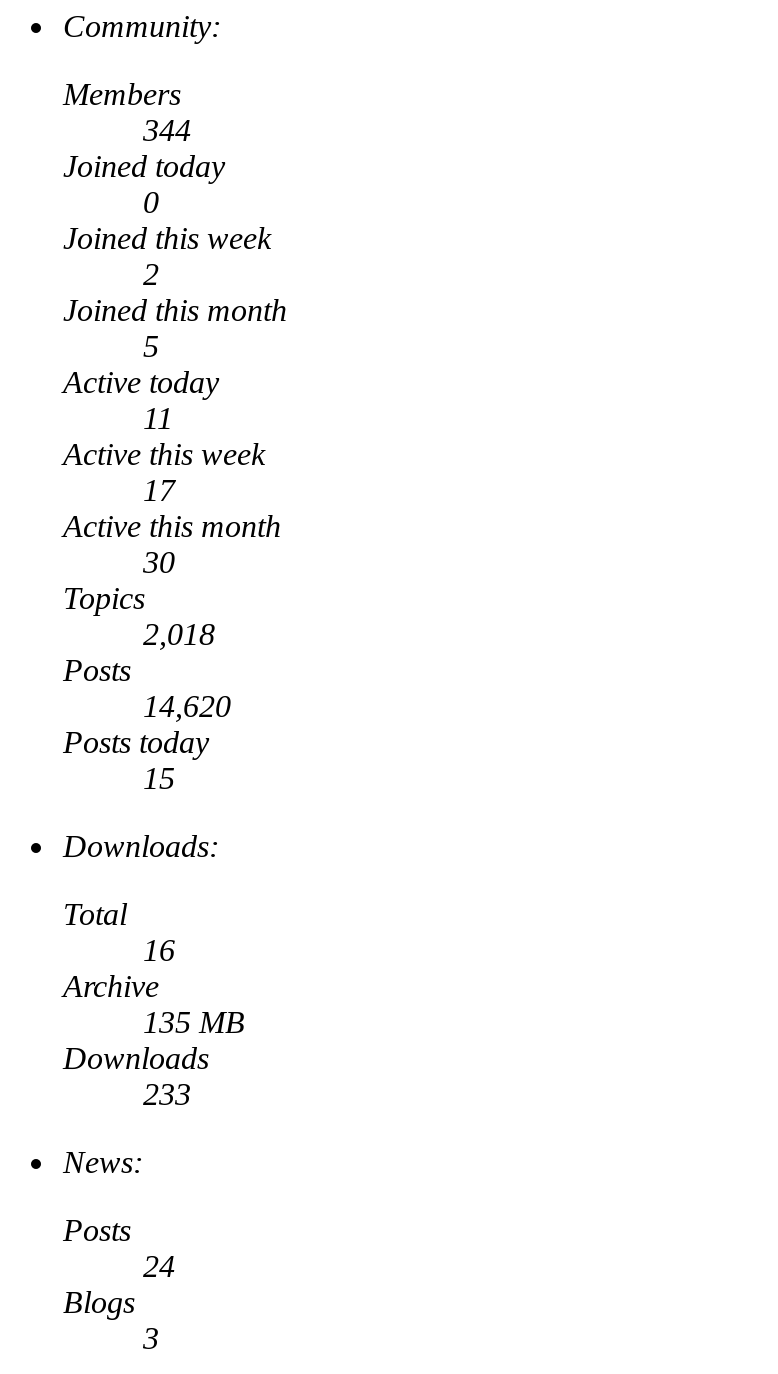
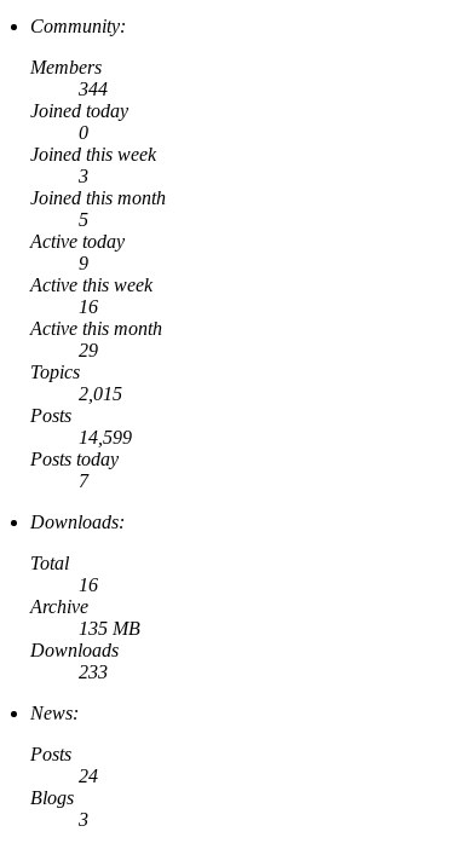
- 2
+ 3

- 11
+ 9

- 17
+ 16

- 30
+ 29

- 2,018
+ 2,015

- 14,620
+ 14,599

- 15
+ 7
